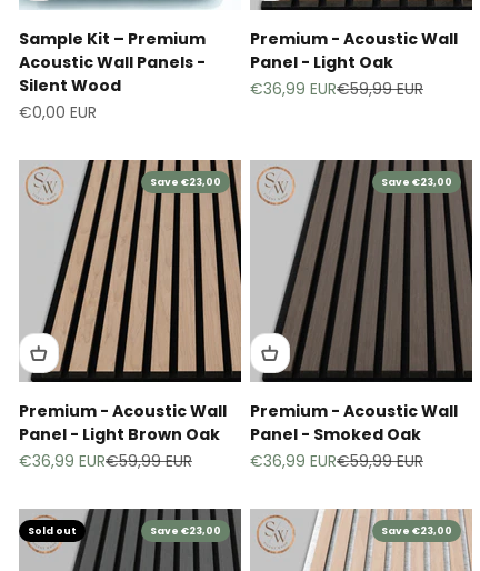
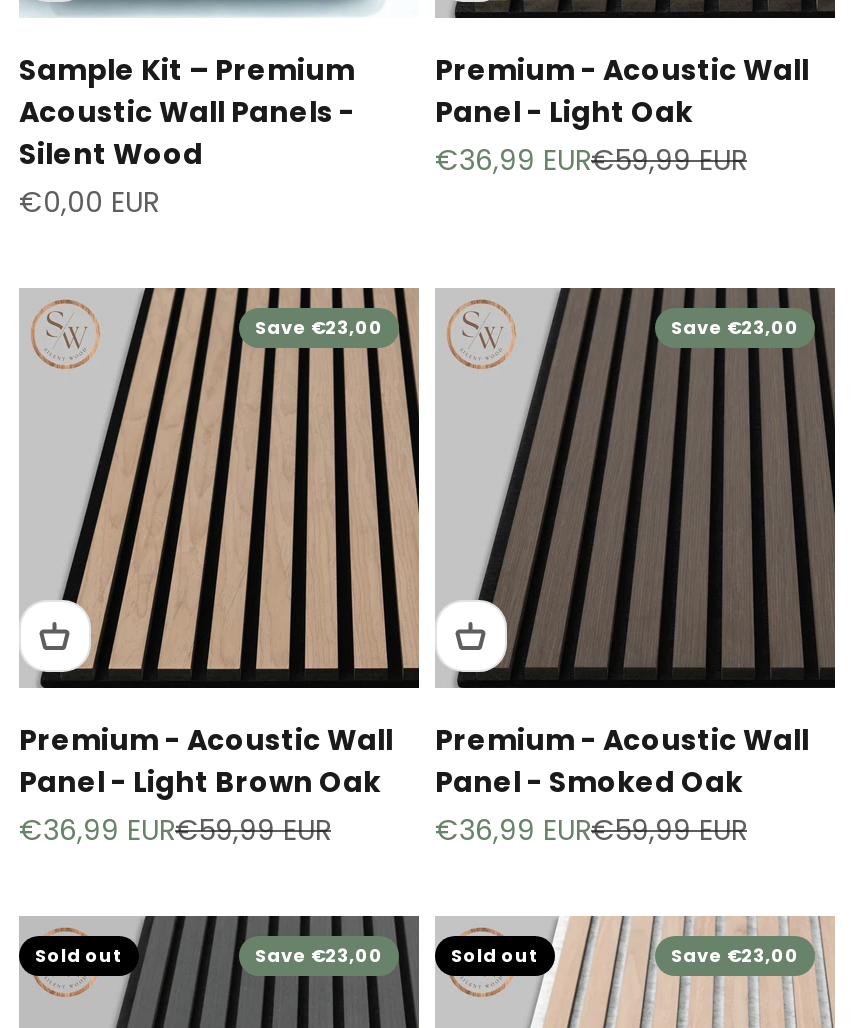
+ Sold out
